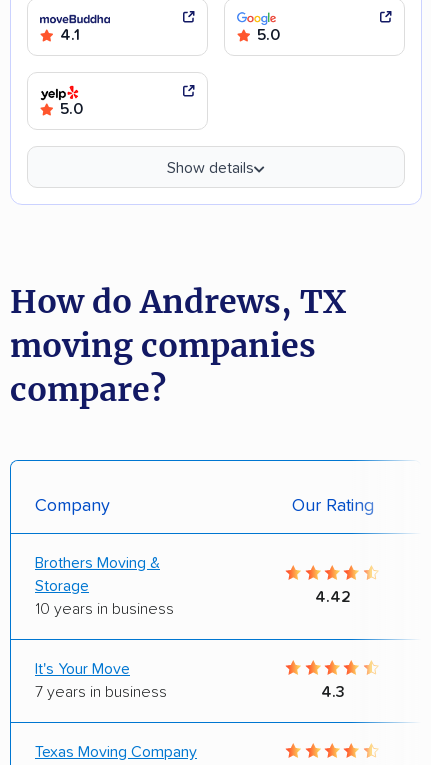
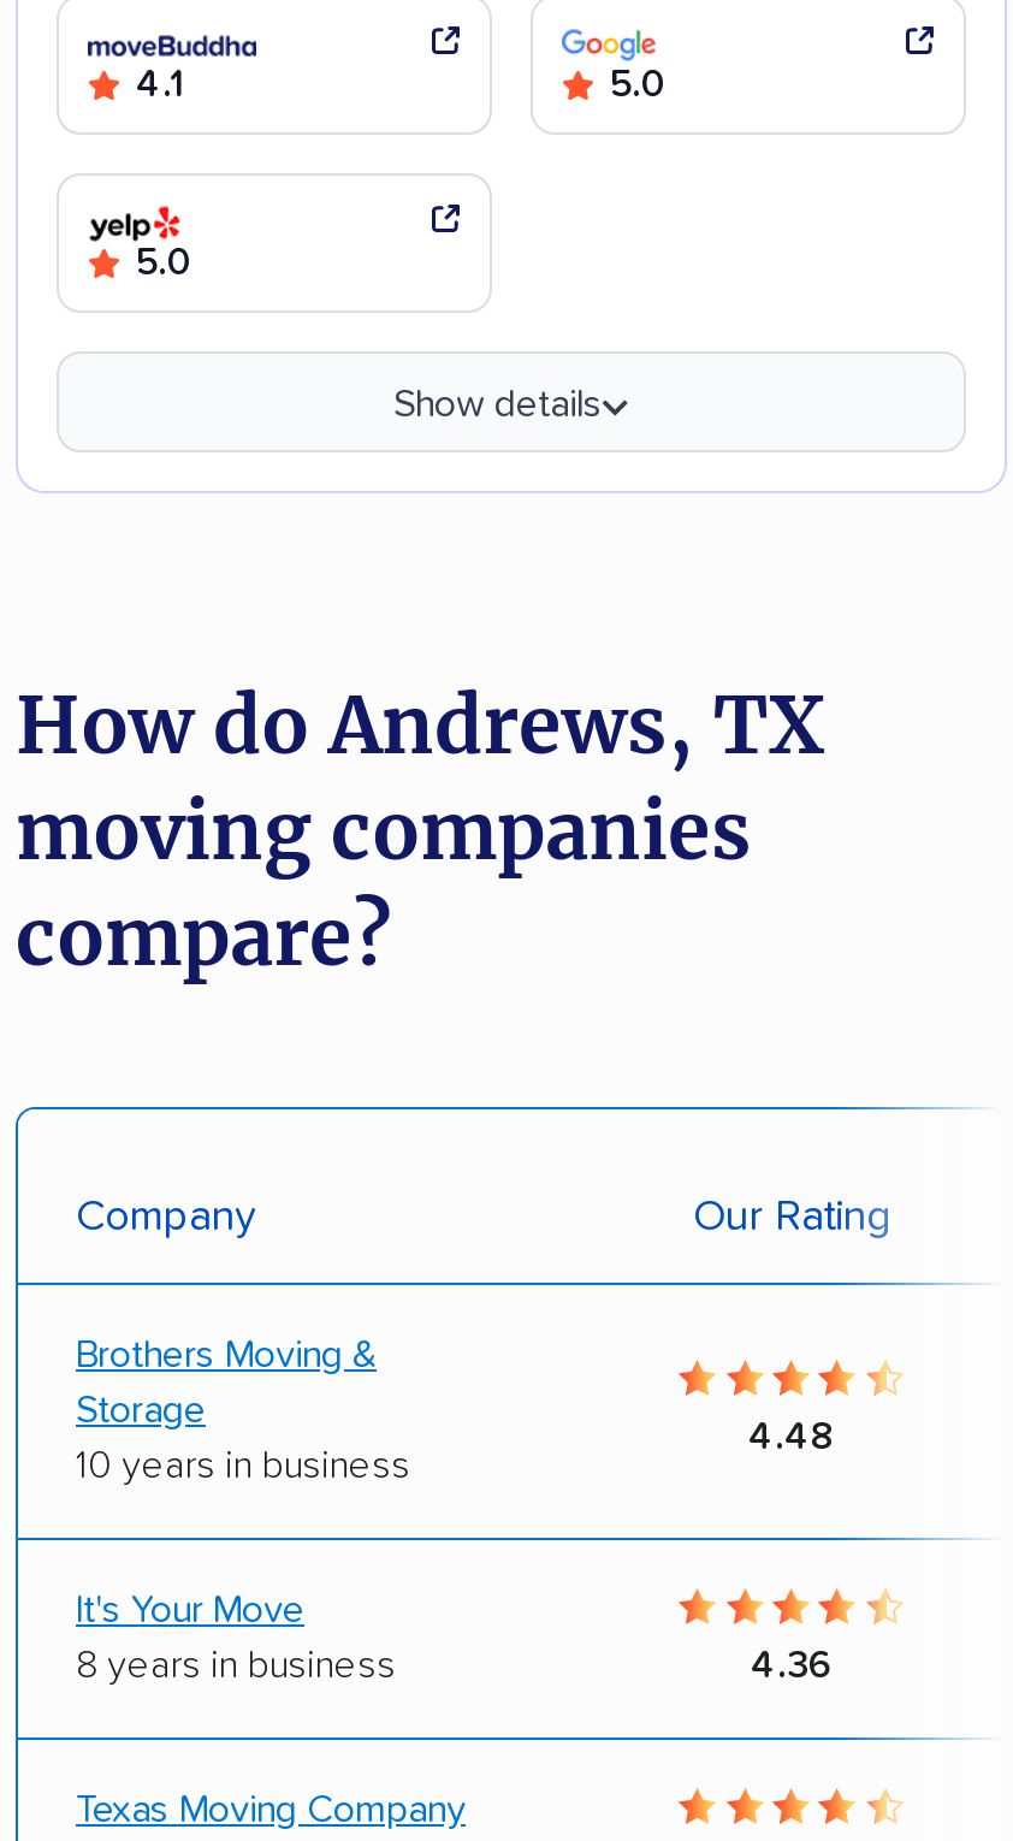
- 4.42
+ 4.48

- 7 years in business
+ 8 years in business

- 4.3
+ 4.36
